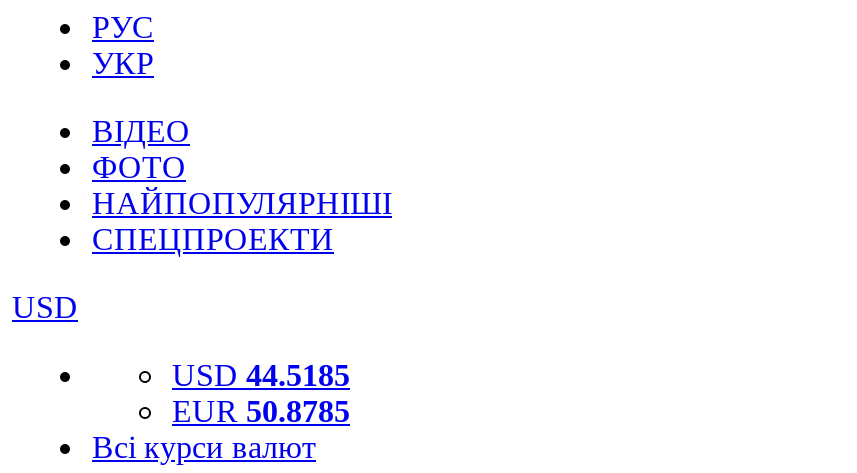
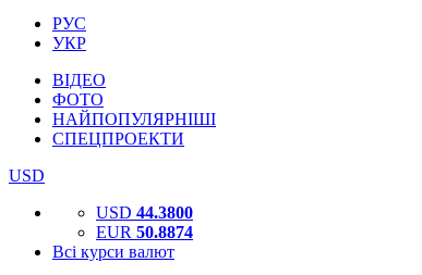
- USD 44.5185
+ USD 44.3800

- EUR 50.8785
+ EUR 50.8874
